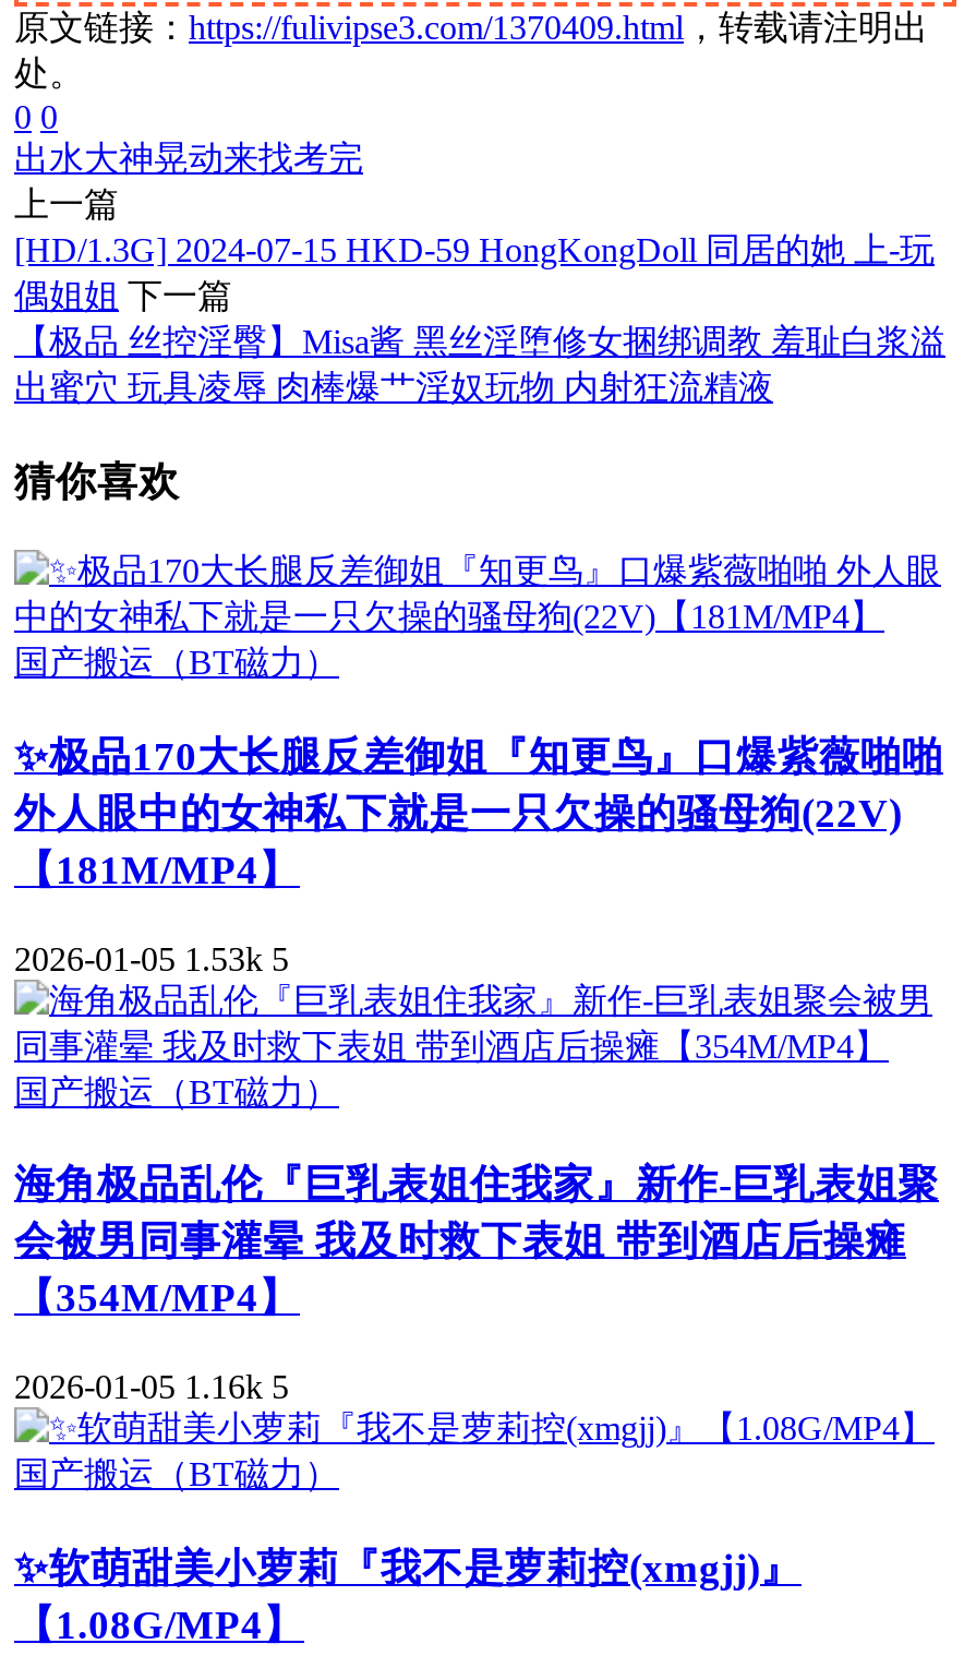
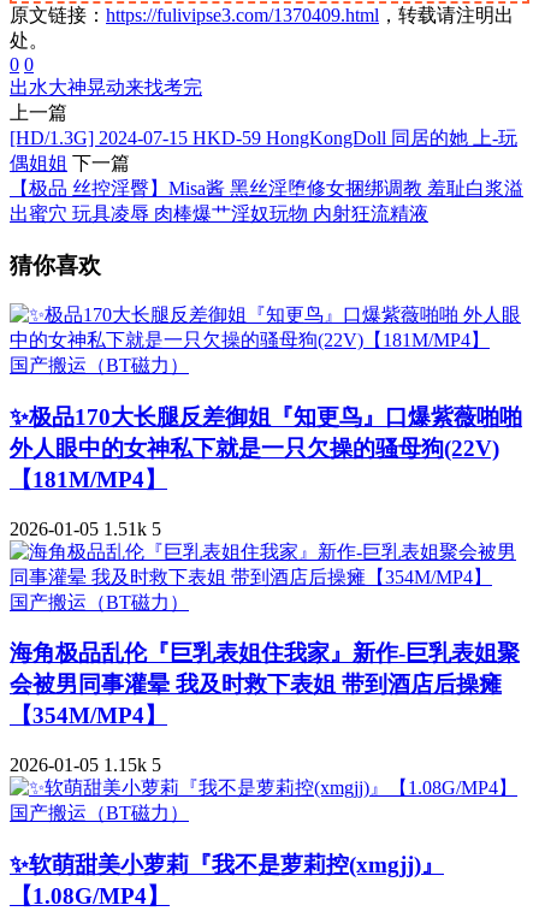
- 2026-01-05 1.53k 5
+ 2026-01-05 1.51k 5

- 2026-01-05 1.16k 5
+ 2026-01-05 1.15k 5
